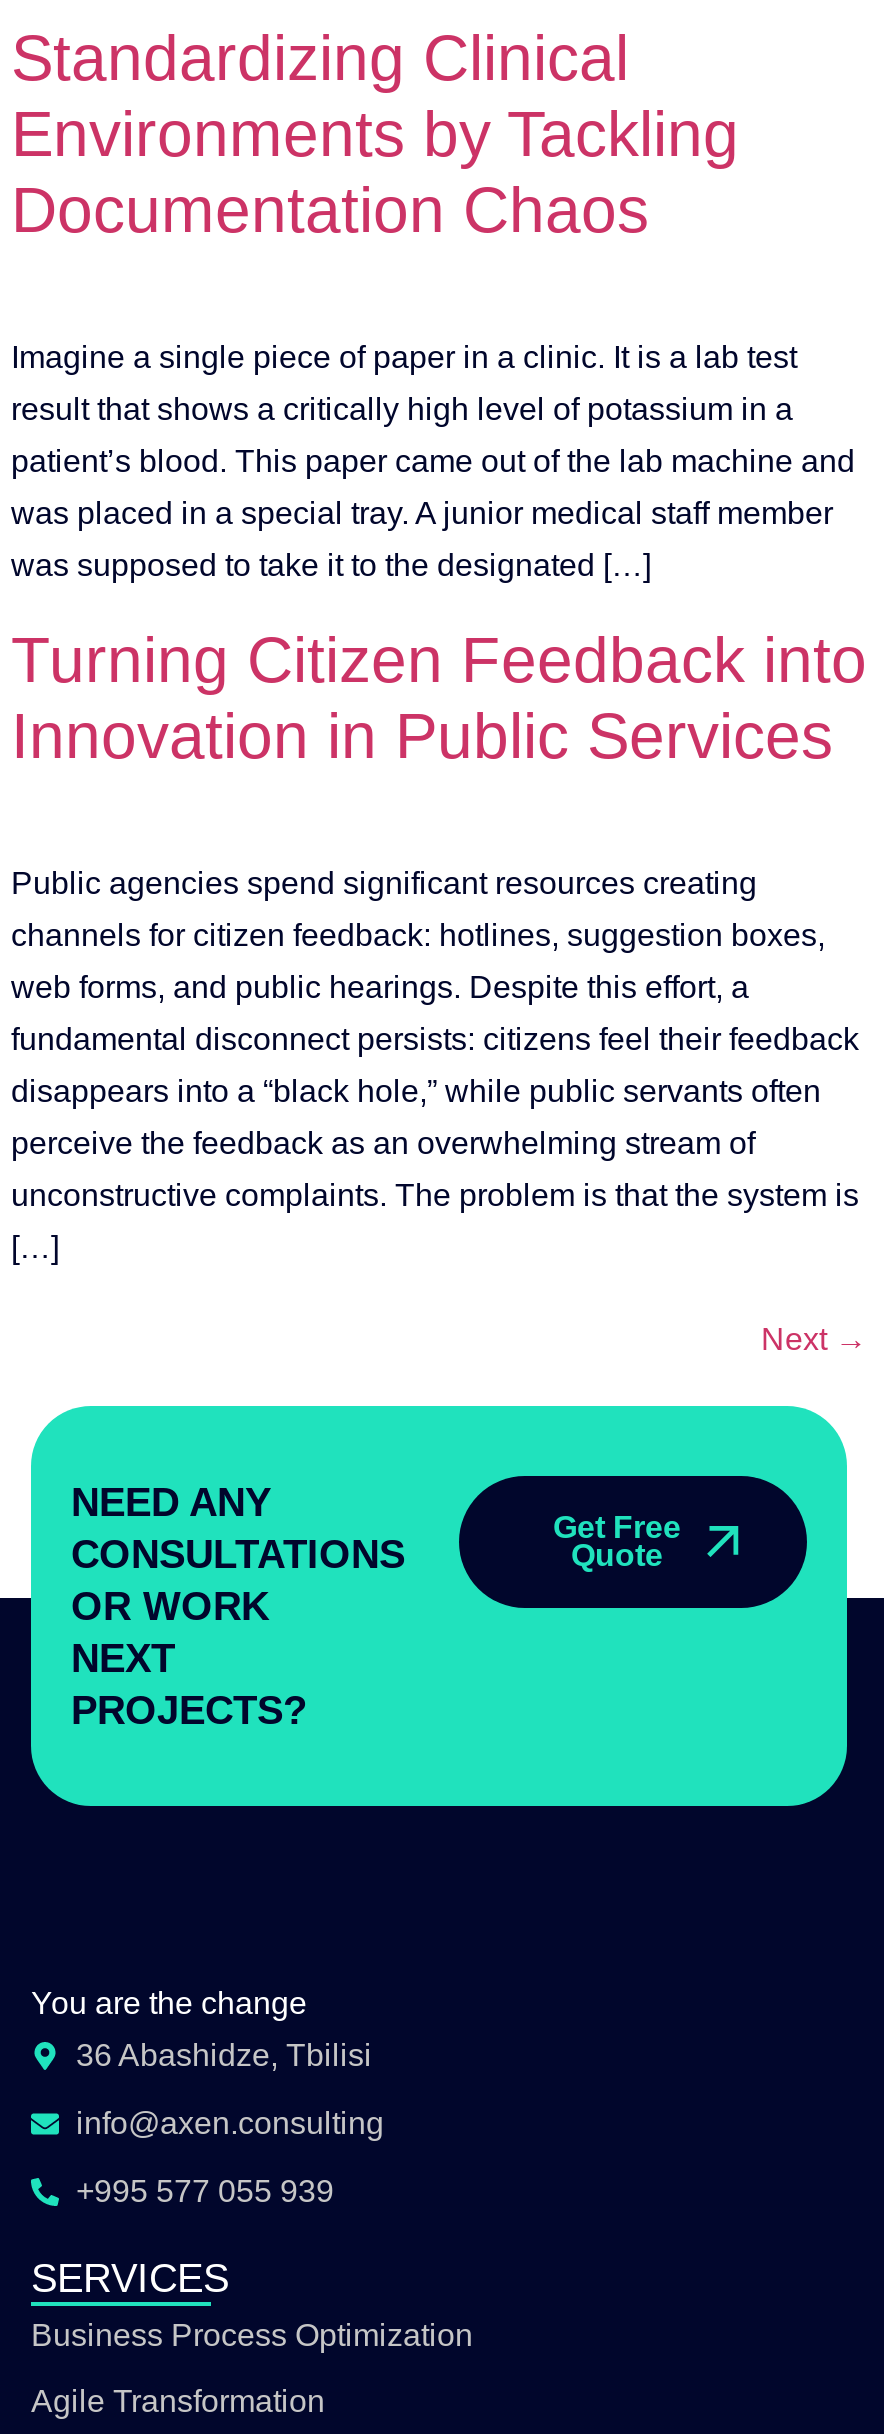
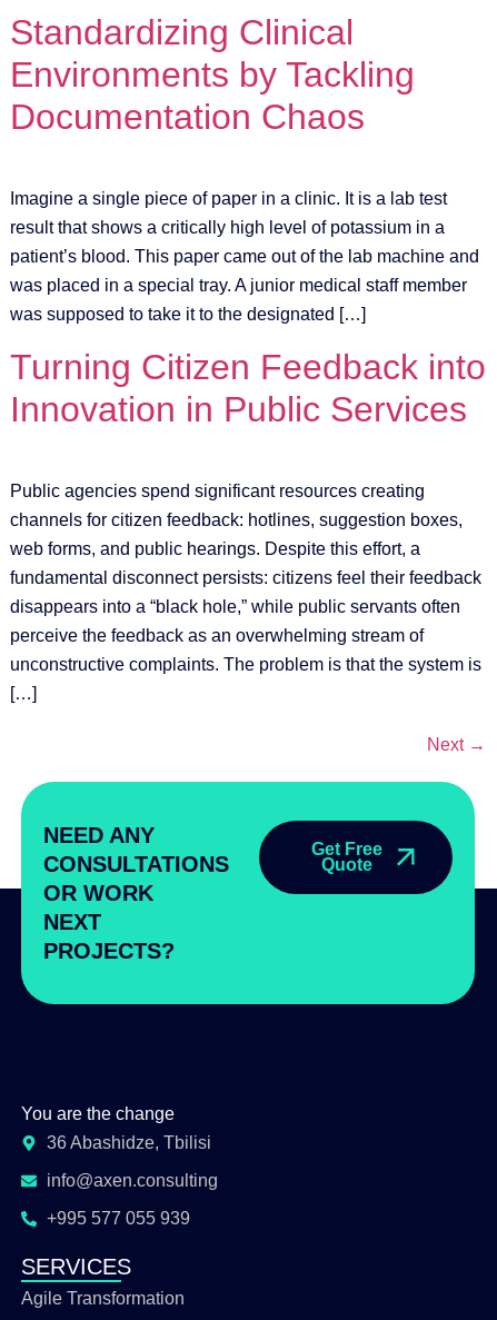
- Business Process Optimization
